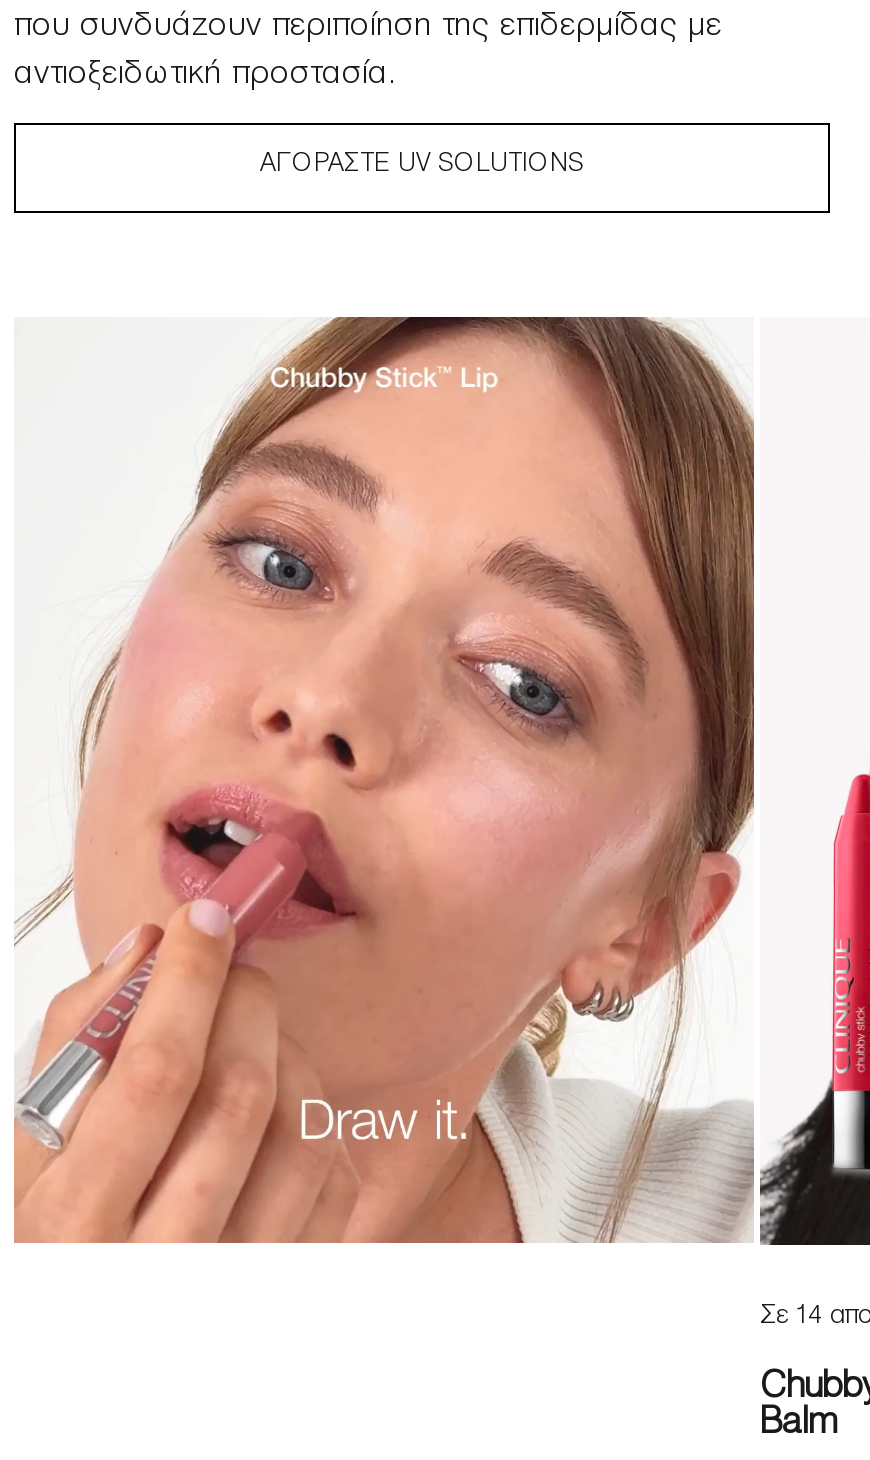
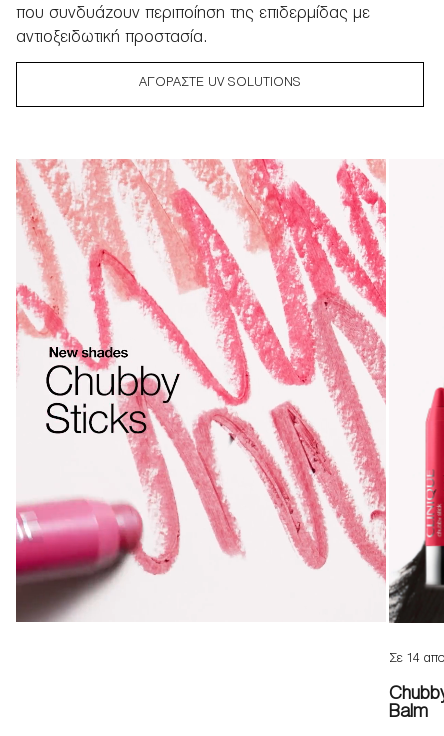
- [image]
+ [image]
